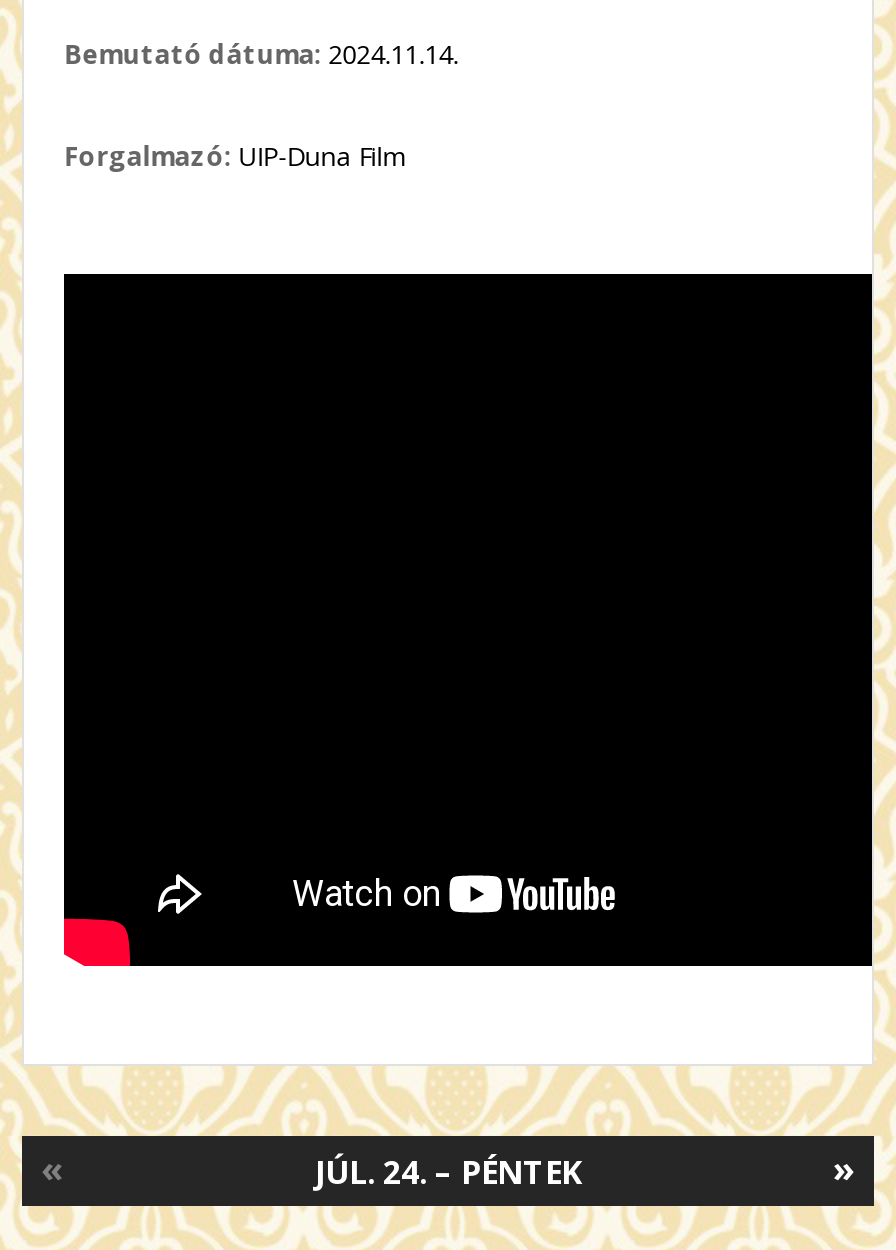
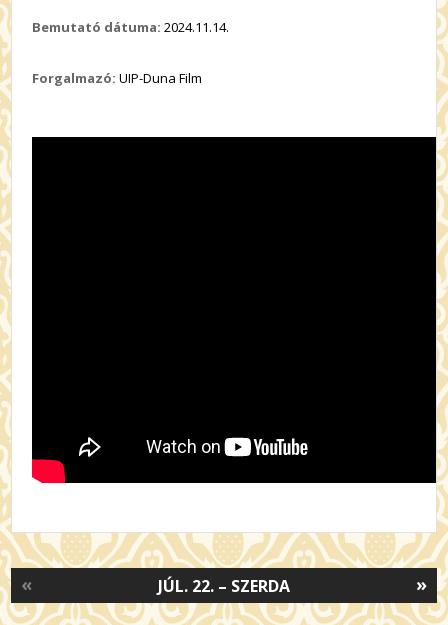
- JÚL. 24. – PÉNTEK
+ JÚL. 22. – SZERDA
